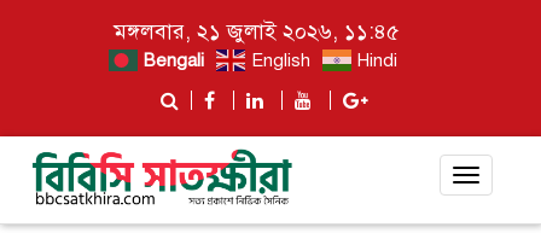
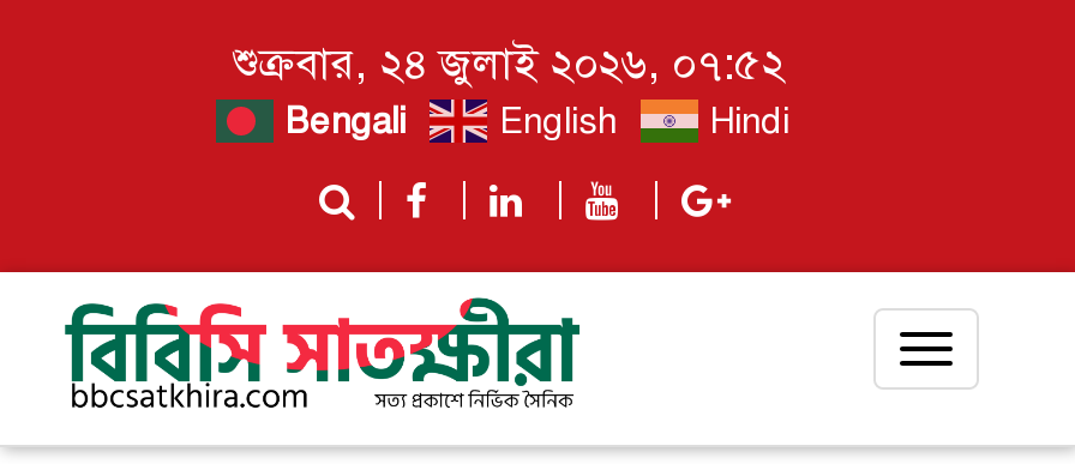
- মঙ্গলবার, ২১ জুলাই ২০২৬, ১১:৪৫
+ শুক্রবার, ২৪ জুলাই ২০২৬, ০৭:৫২
